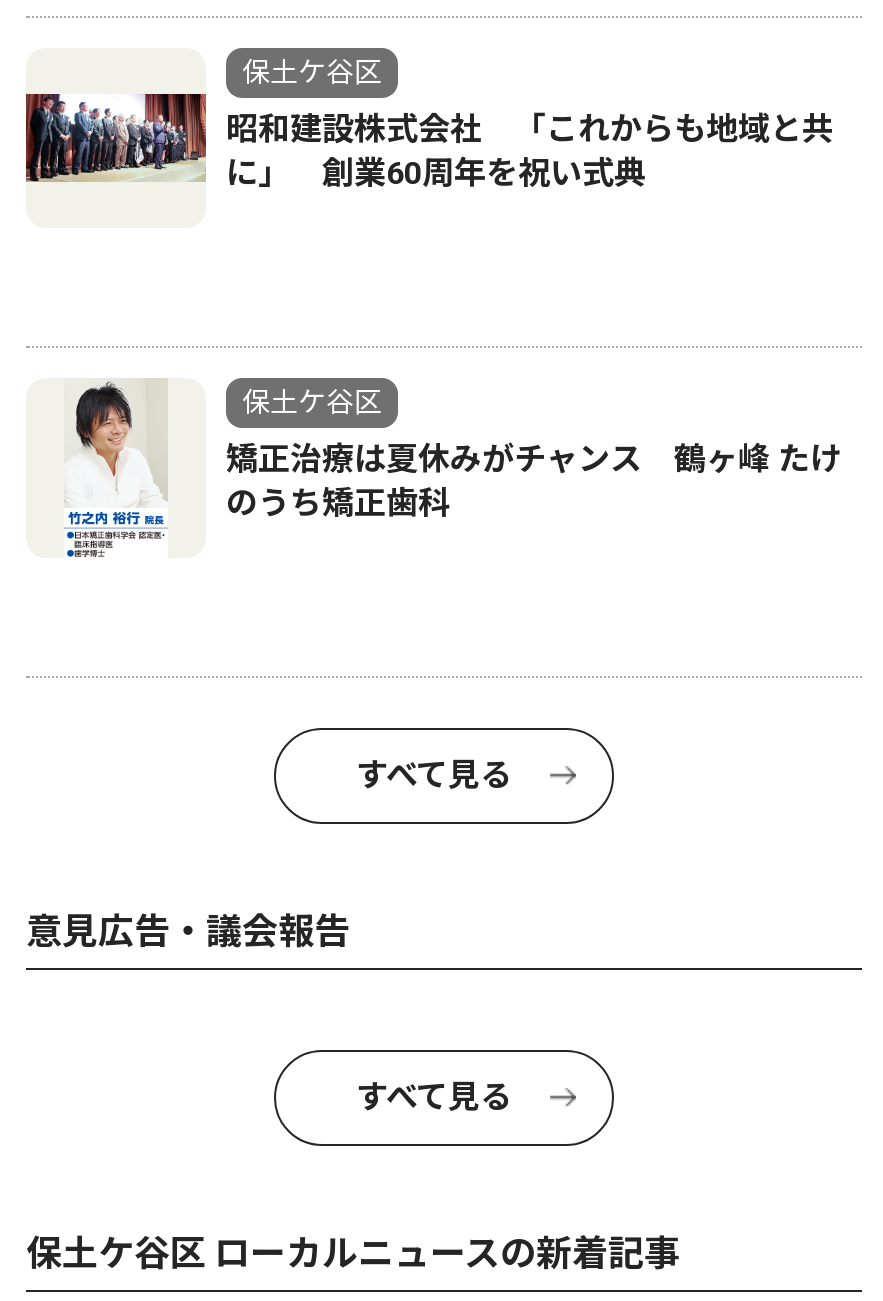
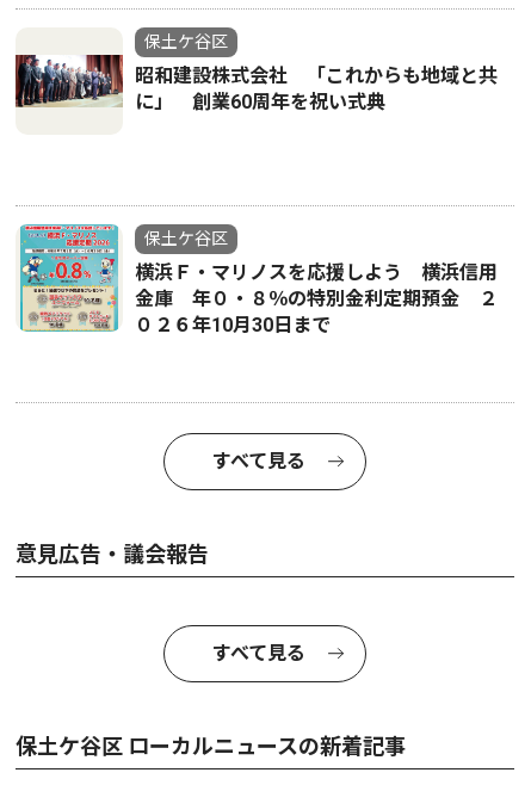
- [image]
- 矯正治療は夏休みがチャンス 鶴ヶ峰 たけ
- のうち矯正歯科
+ [image]
+ 横浜Ｆ・マリノスを応援しよう 横浜信用
+ 金庫 年０・８％の特別金利定期預金 ２
+ ０２６年10月30日まで
